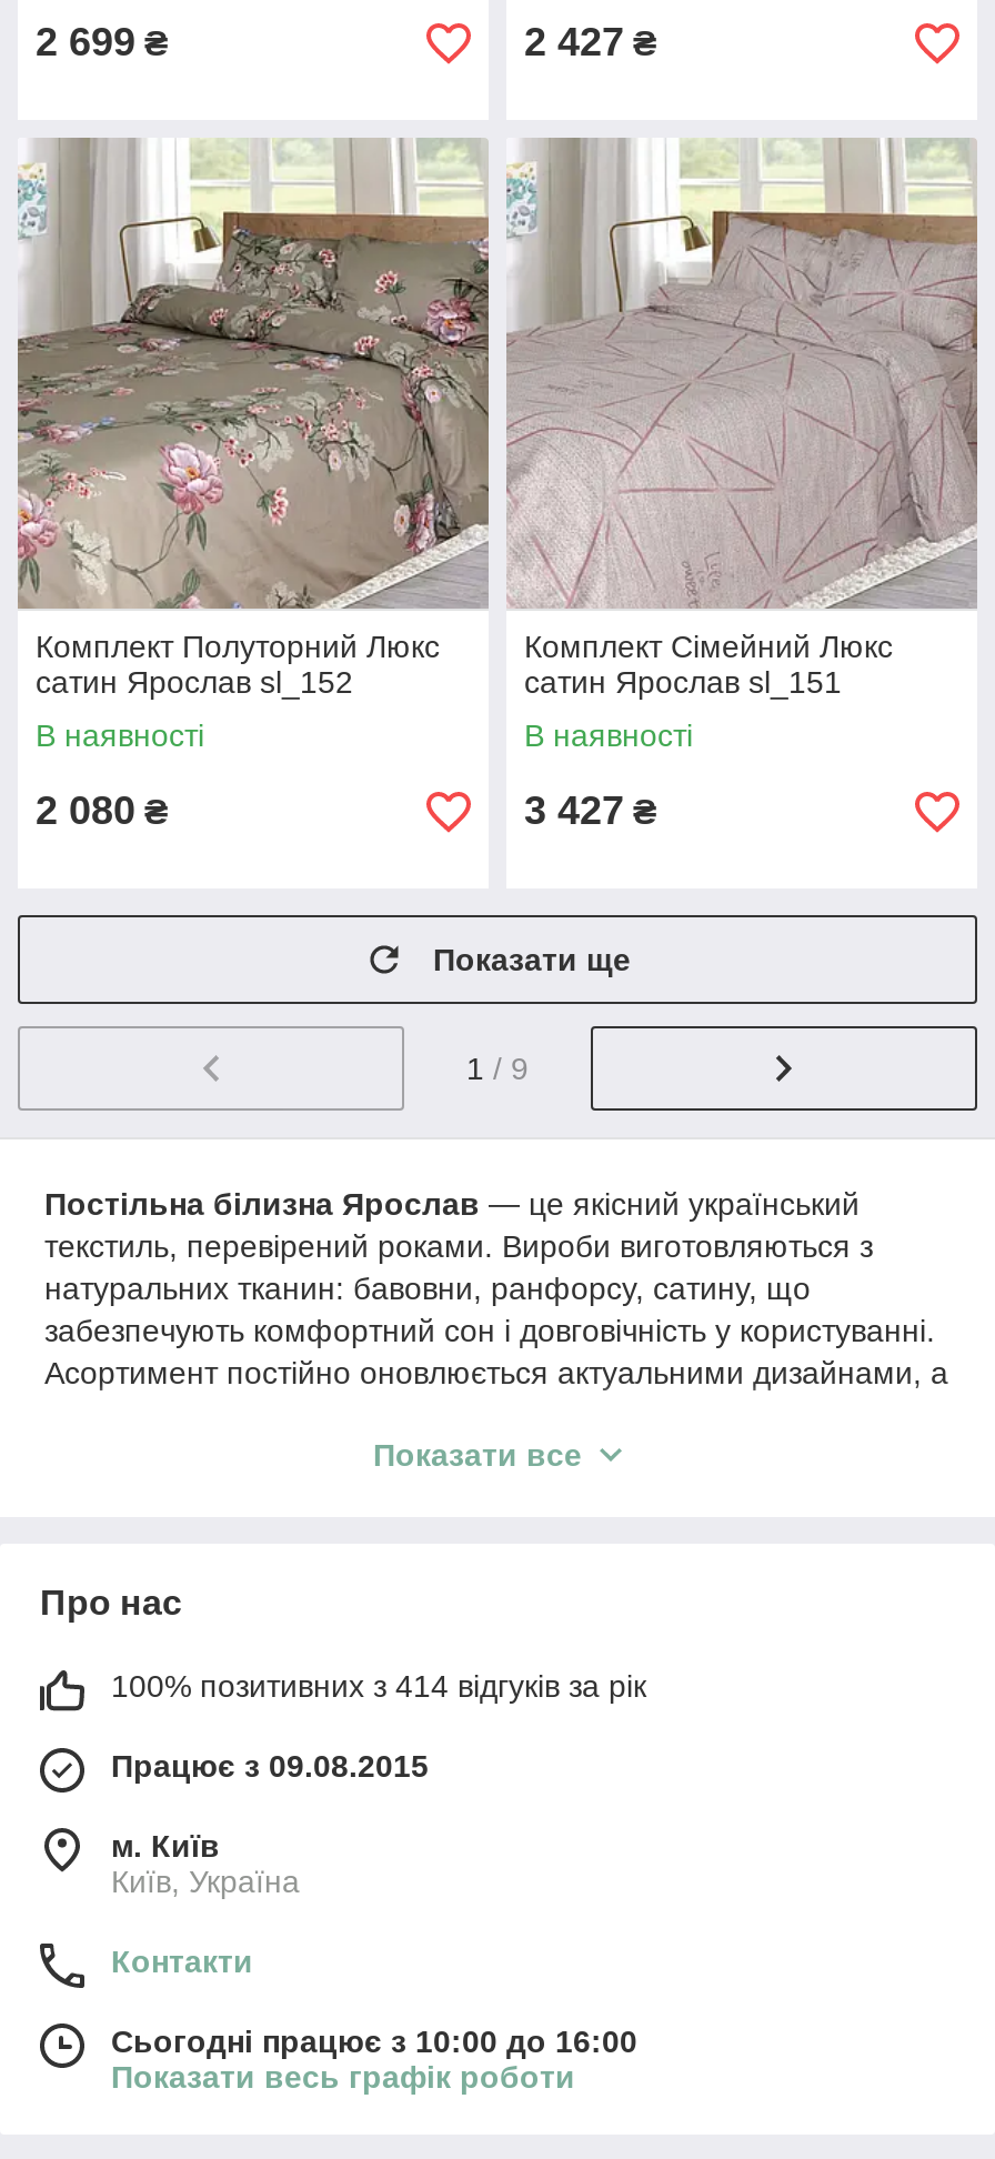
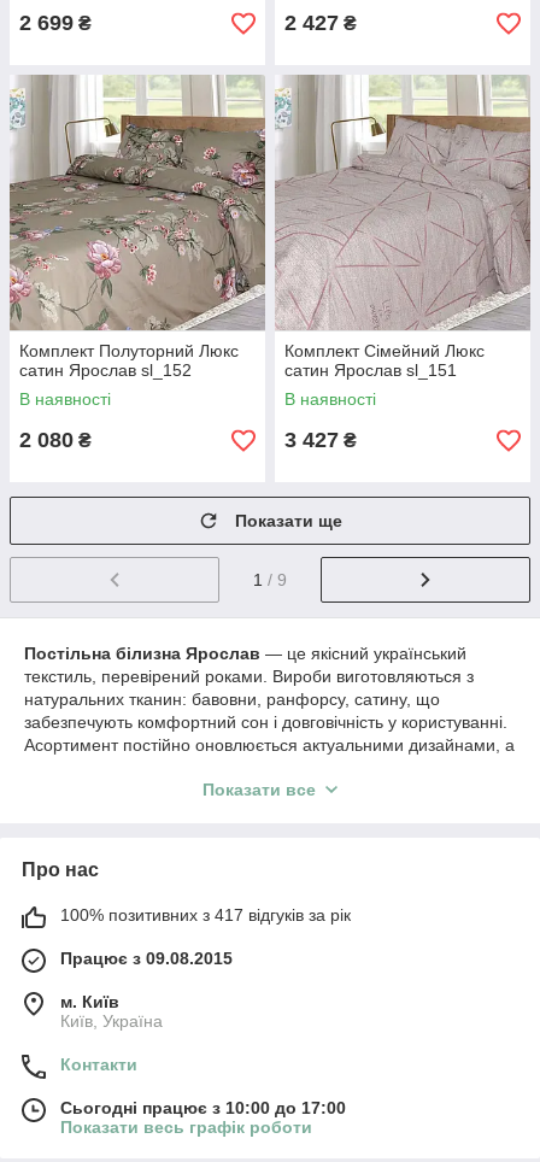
- 100% позитивних з 414 відгуків за рік
+ 100% позитивних з 417 відгуків за рік

- Сьогодні працює з 10:00 до 16:00
+ Сьогодні працює з 10:00 до 17:00
